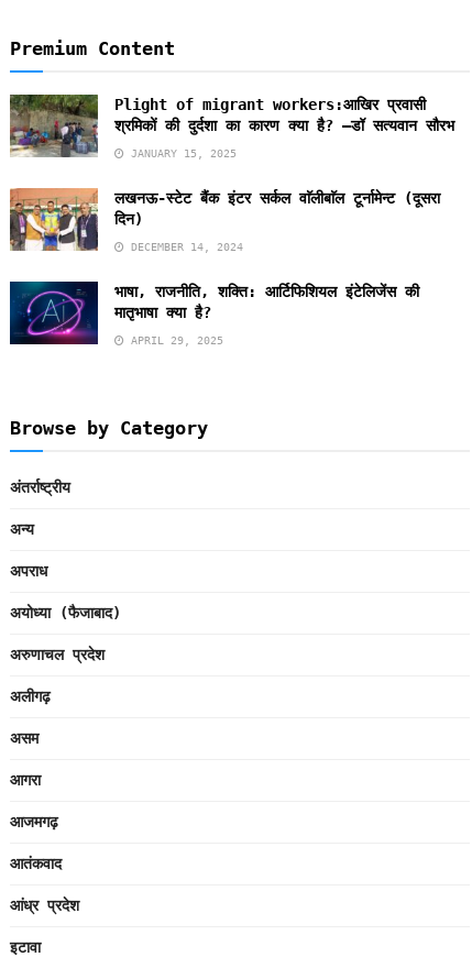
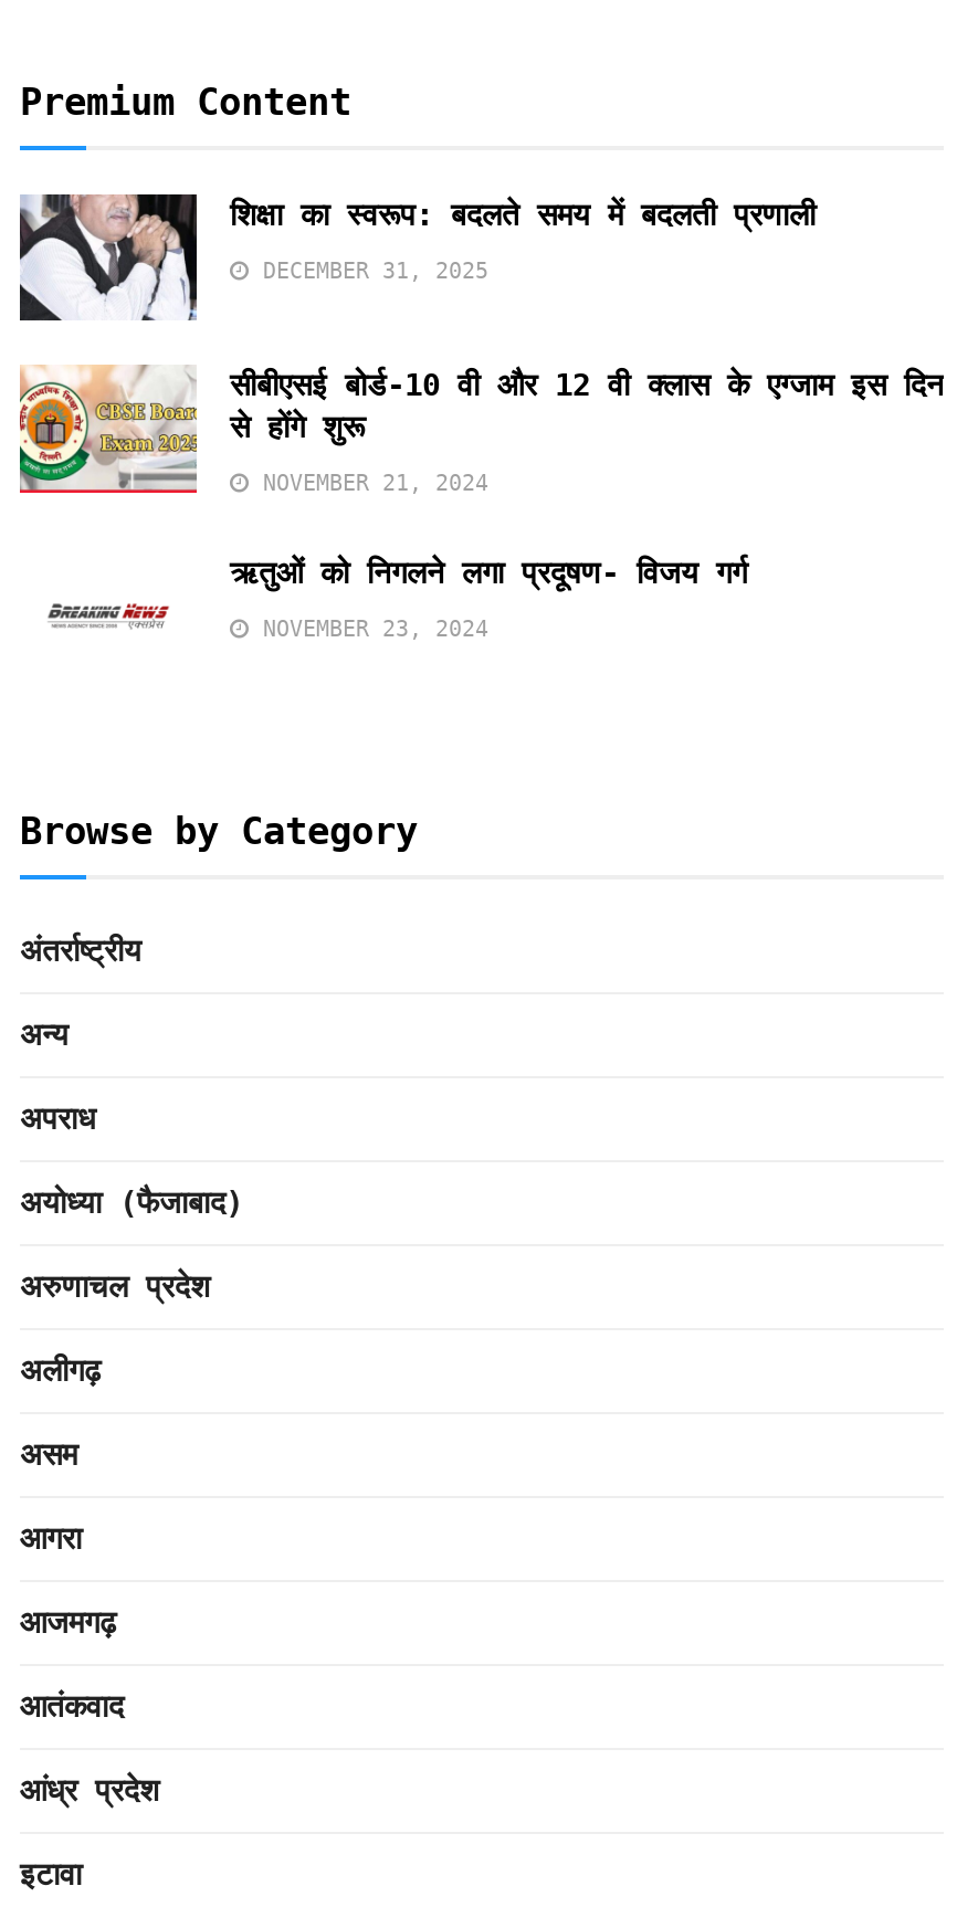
- [image]
- Plight of migrant workers:आखिर प्रवासी
- श्रमिकों की दुर्दशा का कारण क्या है? –डॉ सत्यवान सौरभ
+ [image]
+ शिक्षा का स्वरूप: बदलते समय में बदलती प्रणाली

- JANUARY 15, 2025
+ DECEMBER 31, 2025

- [image]
- लखनऊ-स्टेट बैंक इंटर सर्कल वाॅलीबाॅल टूर्नामेन्ट (दूसरा
- दिन)
+ [image]
+ सीबीएसई बोर्ड-10 वी और 12 वी क्लास के एग्जाम इस दिन
+ से होंगे शुरू

- DECEMBER 14, 2024
+ NOVEMBER 21, 2024

- [image]
- भाषा, राजनीति, शक्ति: आर्टिफिशियल इंटेलिजेंस की
- मातृभाषा क्या है?
+ [image]
+ ऋतुओं को निगलने लगा प्रदूषण- विजय गर्ग

- APRIL 29, 2025
+ NOVEMBER 23, 2024
